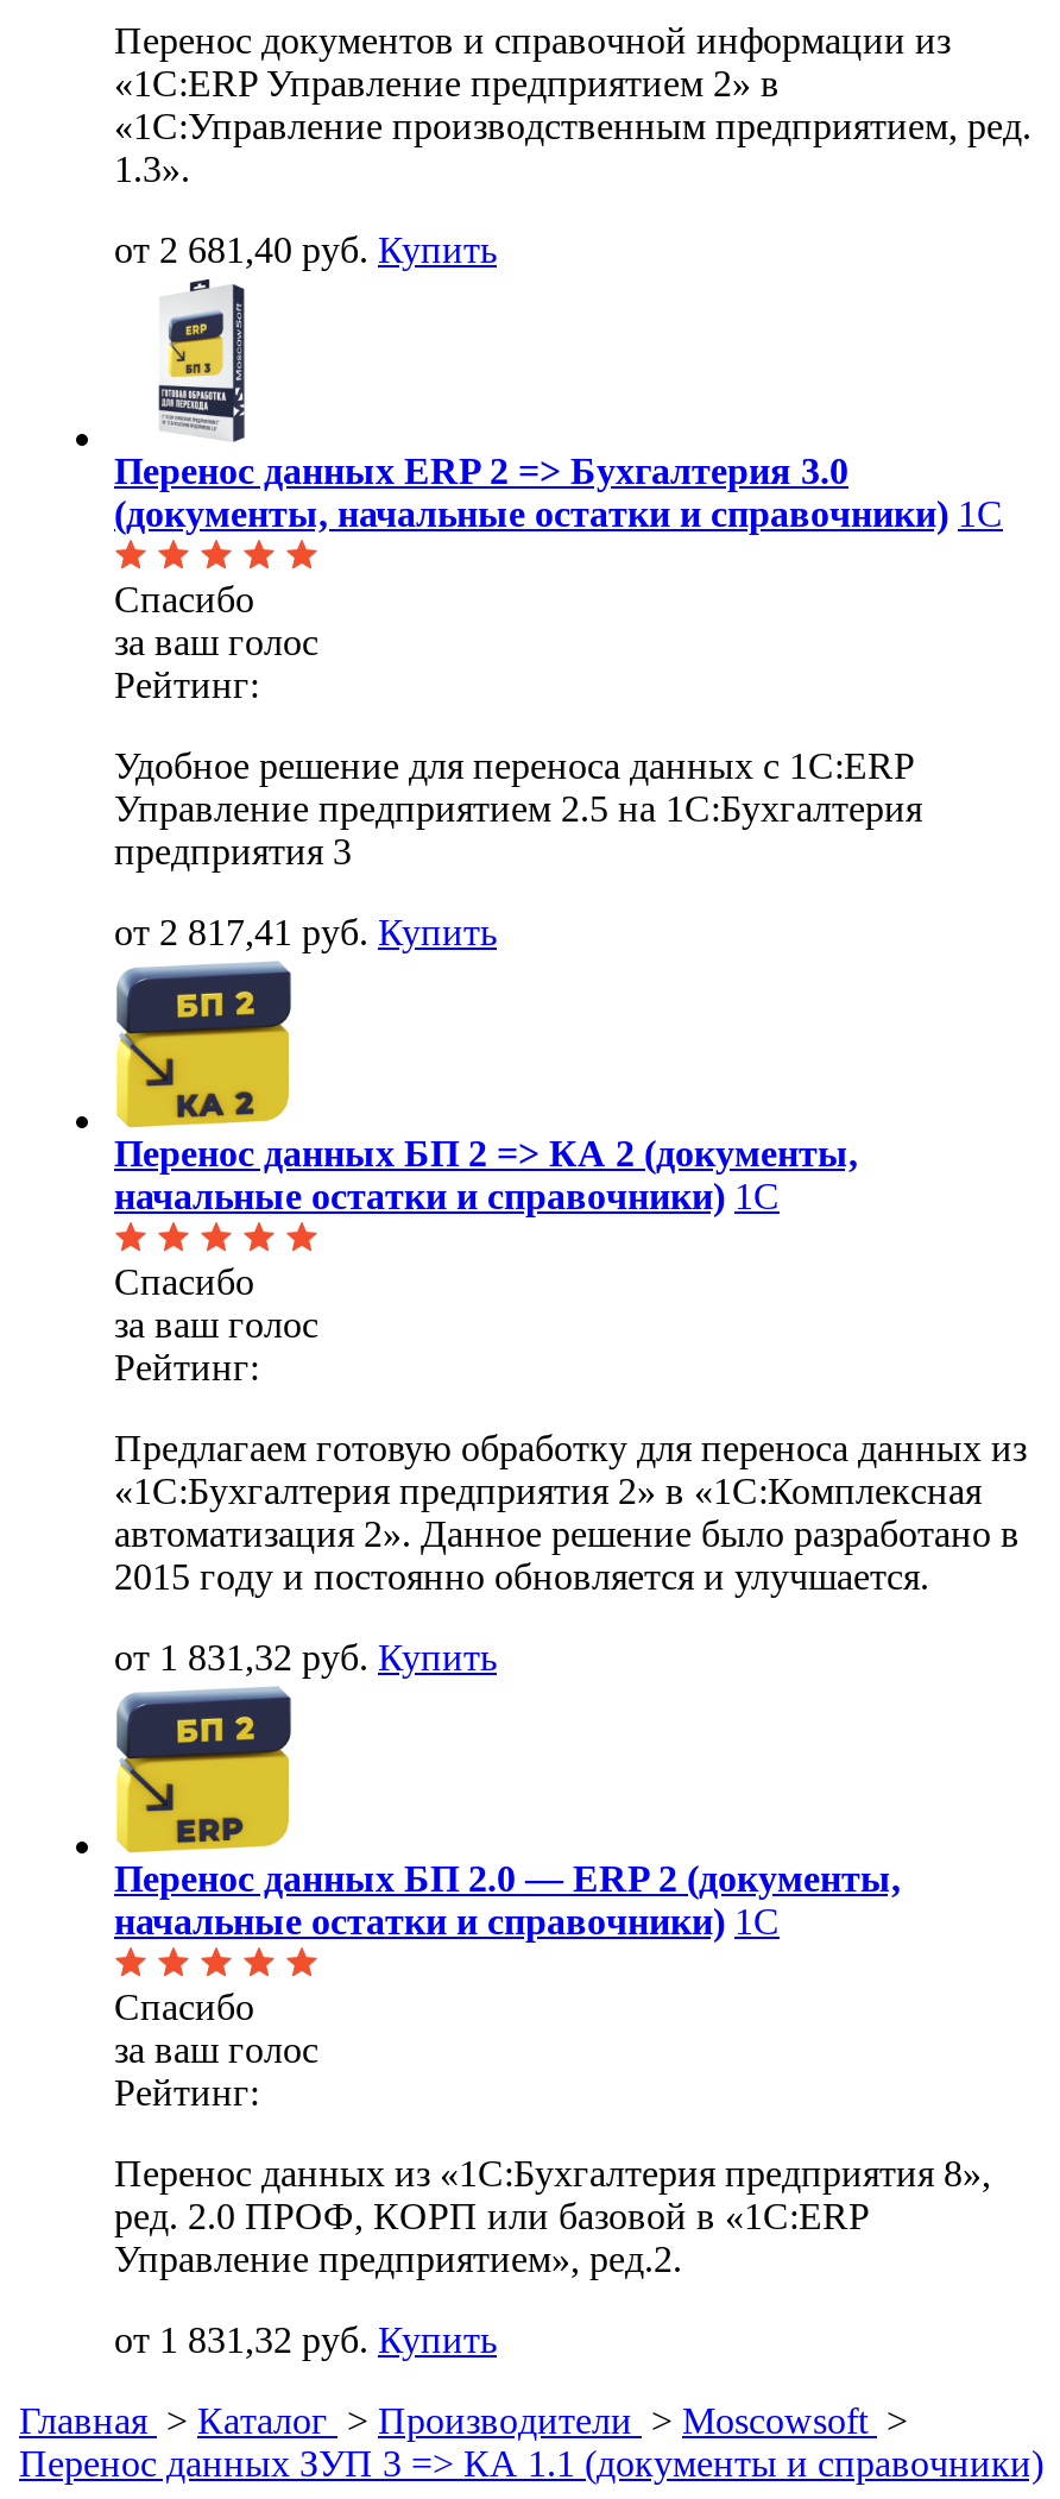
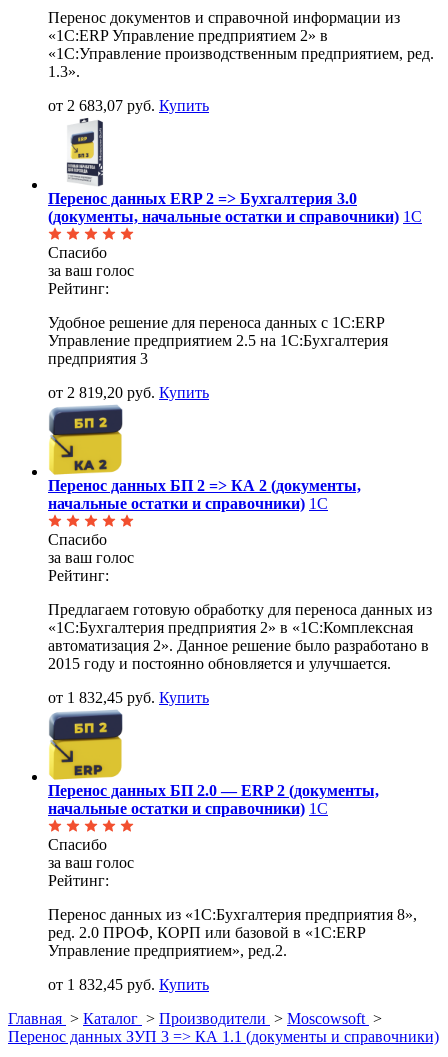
- от 2 681,40 руб. Купить
+ от 2 683,07 руб. Купить

- от 2 817,41 руб. Купить
+ от 2 819,20 руб. Купить

- от 1 831,32 руб. Купить
+ от 1 832,45 руб. Купить

- от 1 831,32 руб. Купить
+ от 1 832,45 руб. Купить
